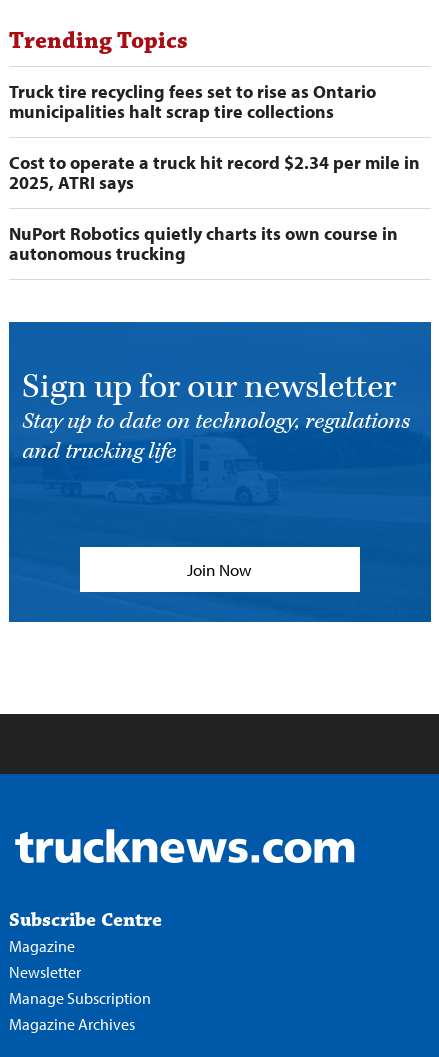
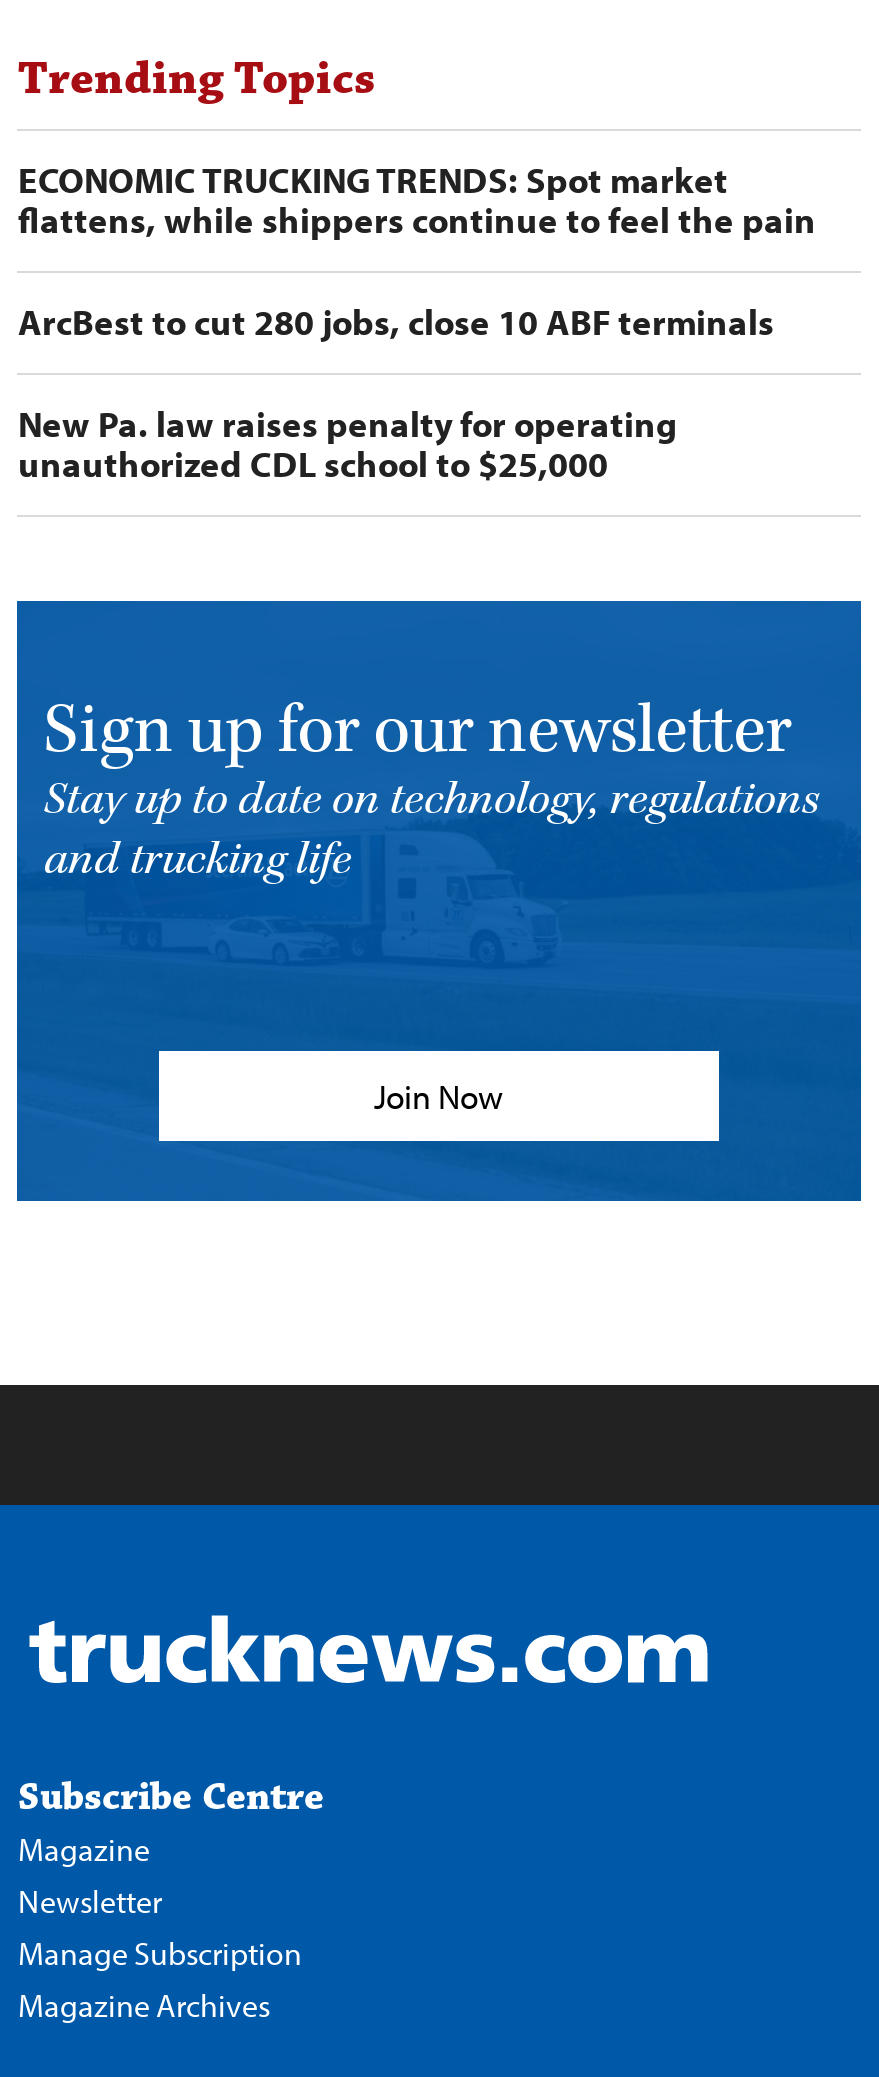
- Truck tire recycling fees set to rise as Ontario
- municipalities halt scrap tire collections
+ ECONOMIC TRUCKING TRENDS: Spot market
+ flattens, while shippers continue to feel the pain

- Cost to operate a truck hit record $2.34 per mile in
- 2025, ATRI says
+ ArcBest to cut 280 jobs, close 10 ABF terminals

- NuPort Robotics quietly charts its own course in
- autonomous trucking
+ New Pa. law raises penalty for operating
+ unauthorized CDL school to $25,000
